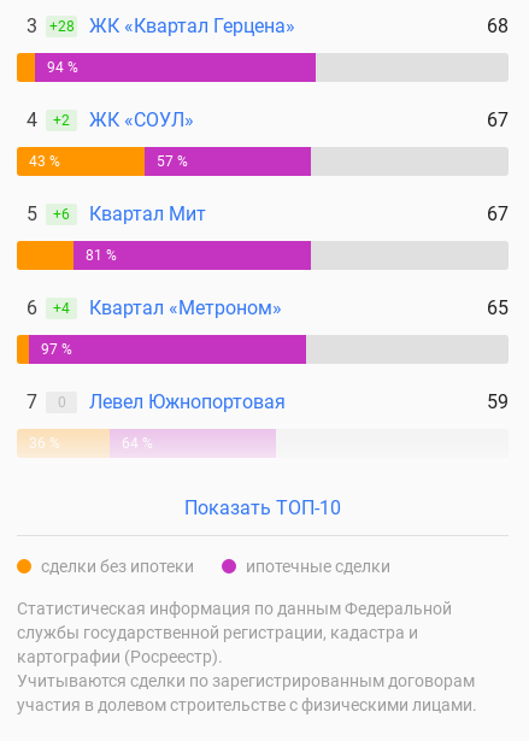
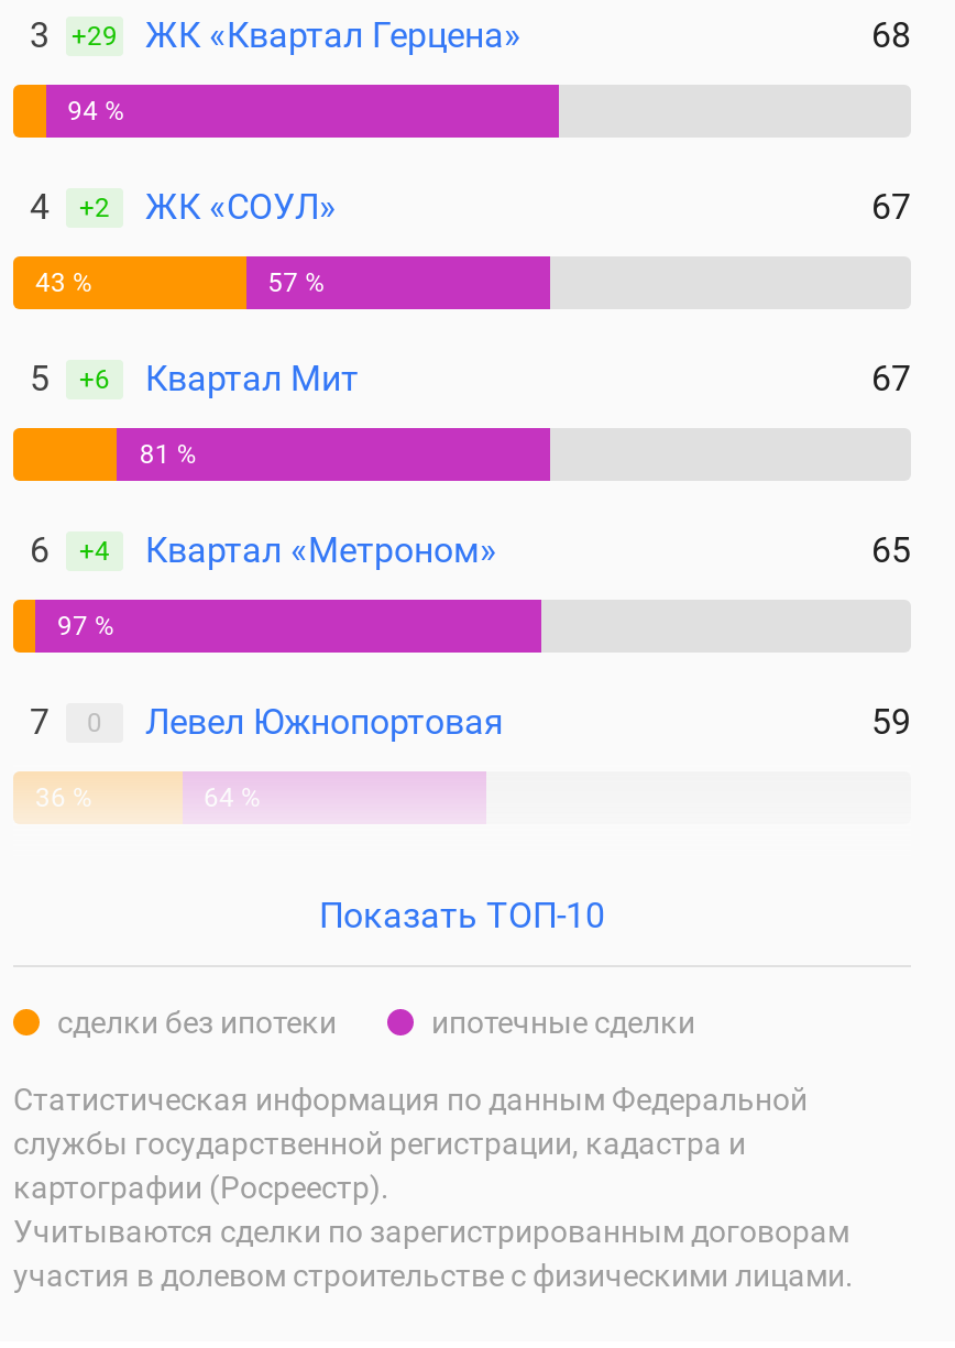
- 3 +28 ЖК «Квартал Герцена»
+ 3 +29 ЖК «Квартал Герцена»
